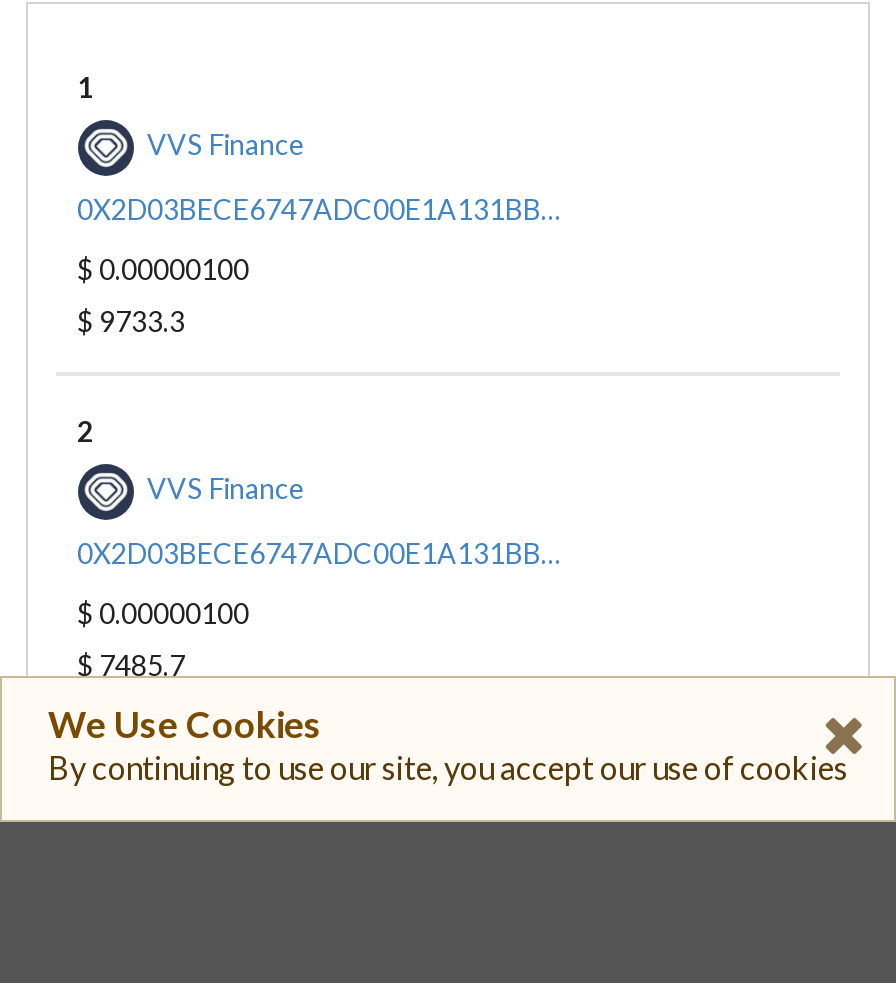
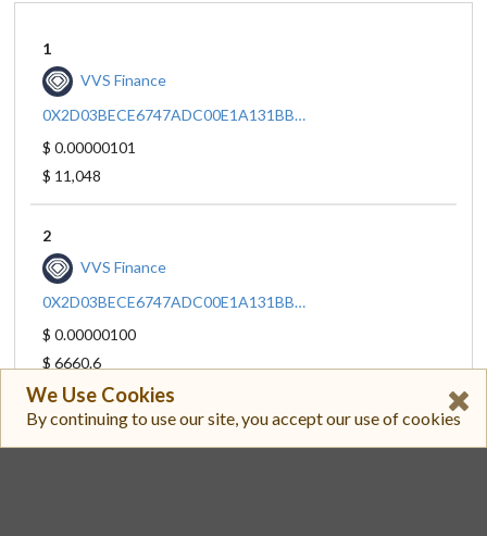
- $ 0.00000100
+ $ 0.00000101

- $ 9733.3
+ $ 11,048

- $ 7485.7
+ $ 6660.6
